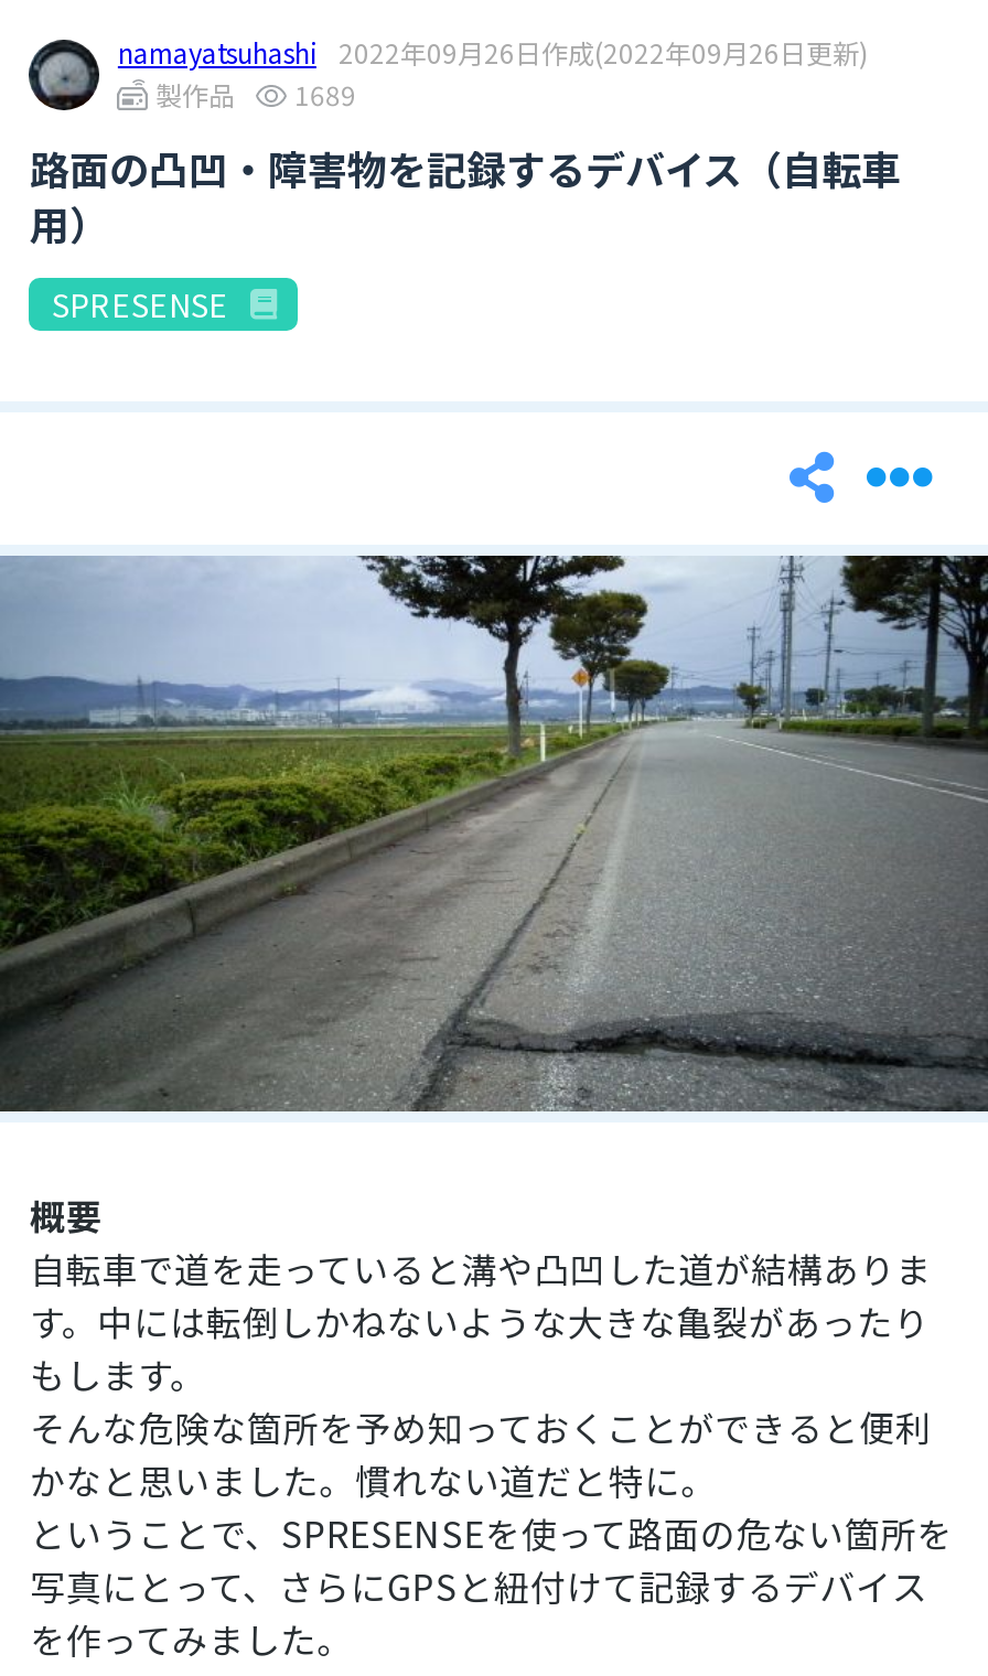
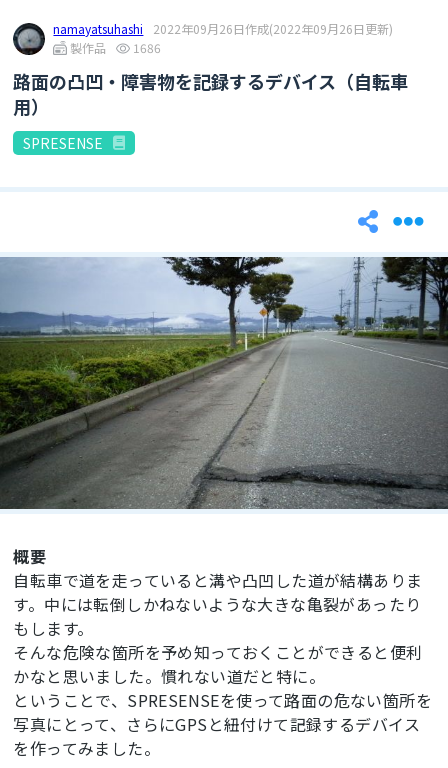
- 製作品 1689
+ 製作品 1686
